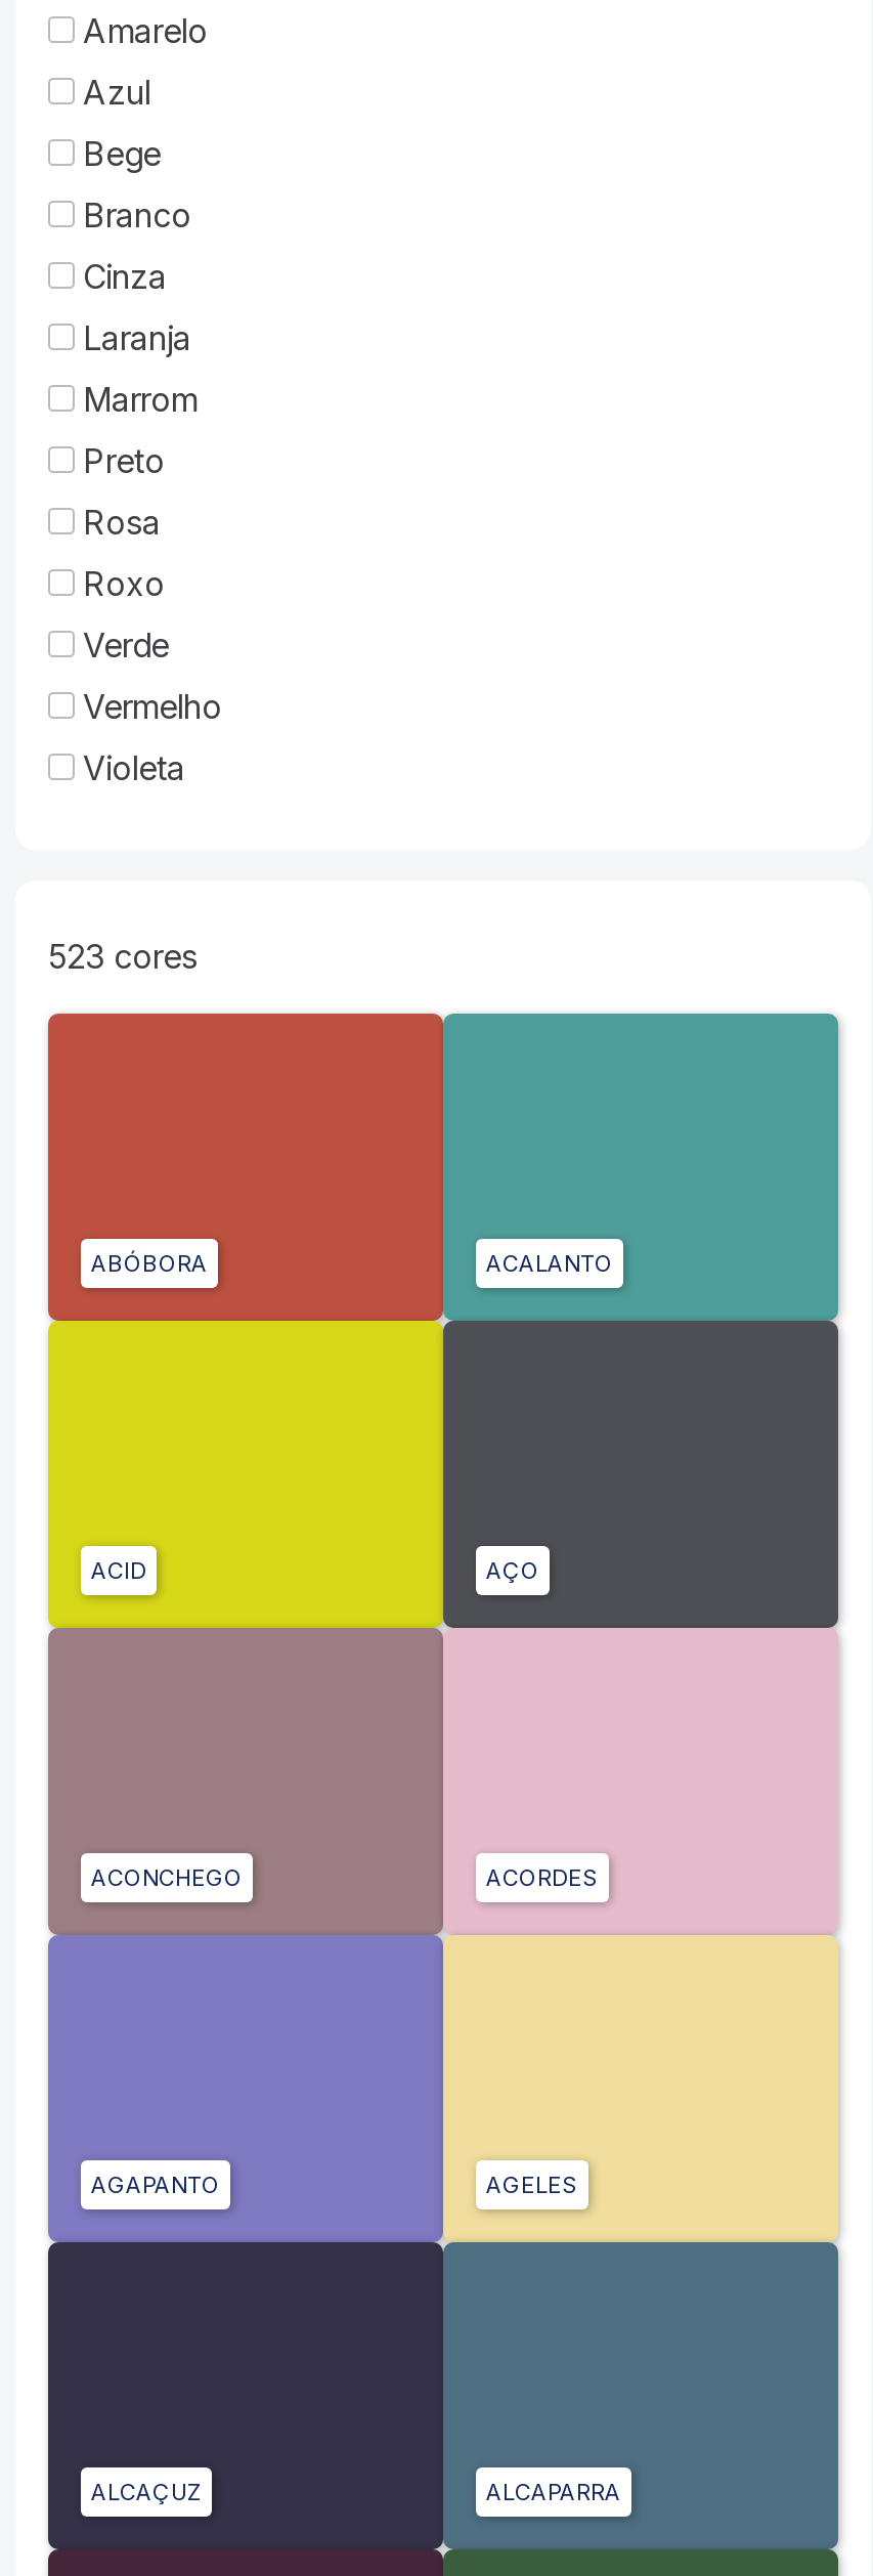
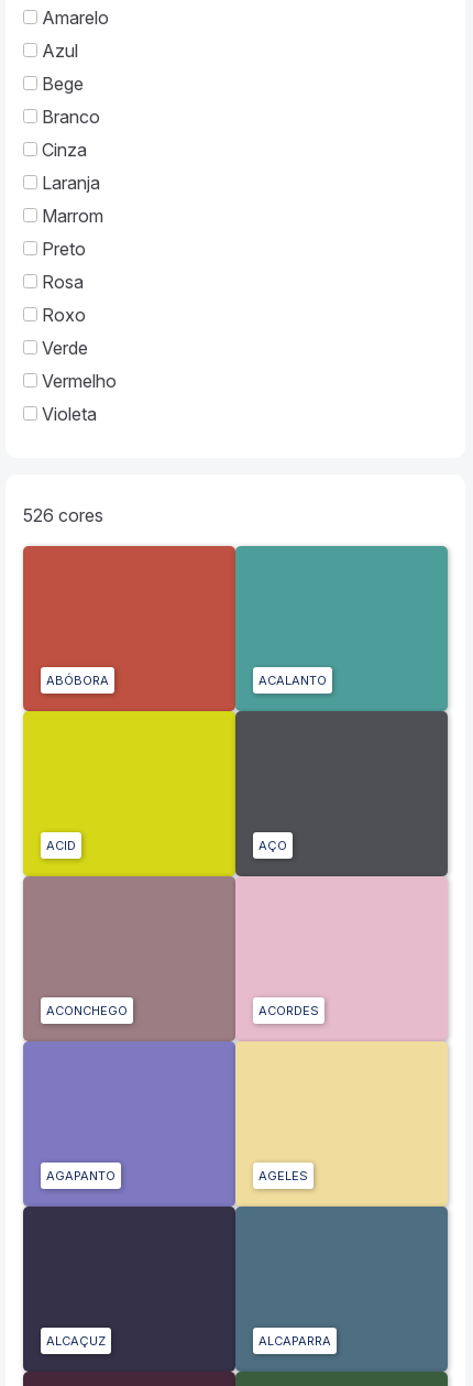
- 523 cores
+ 526 cores
